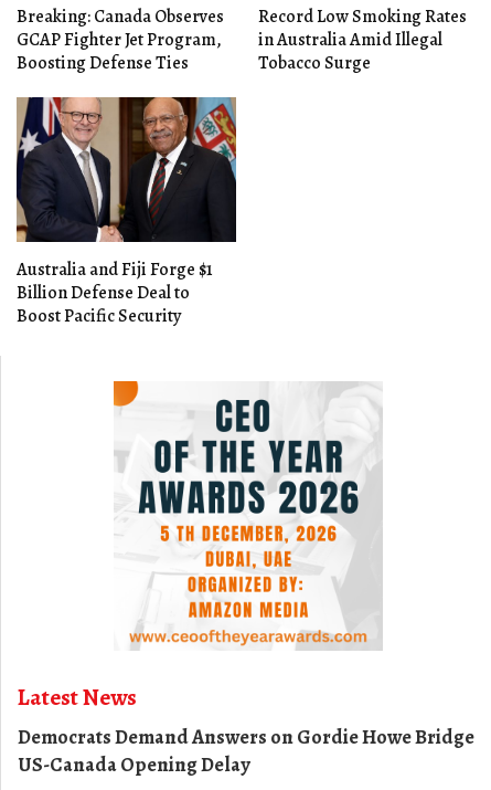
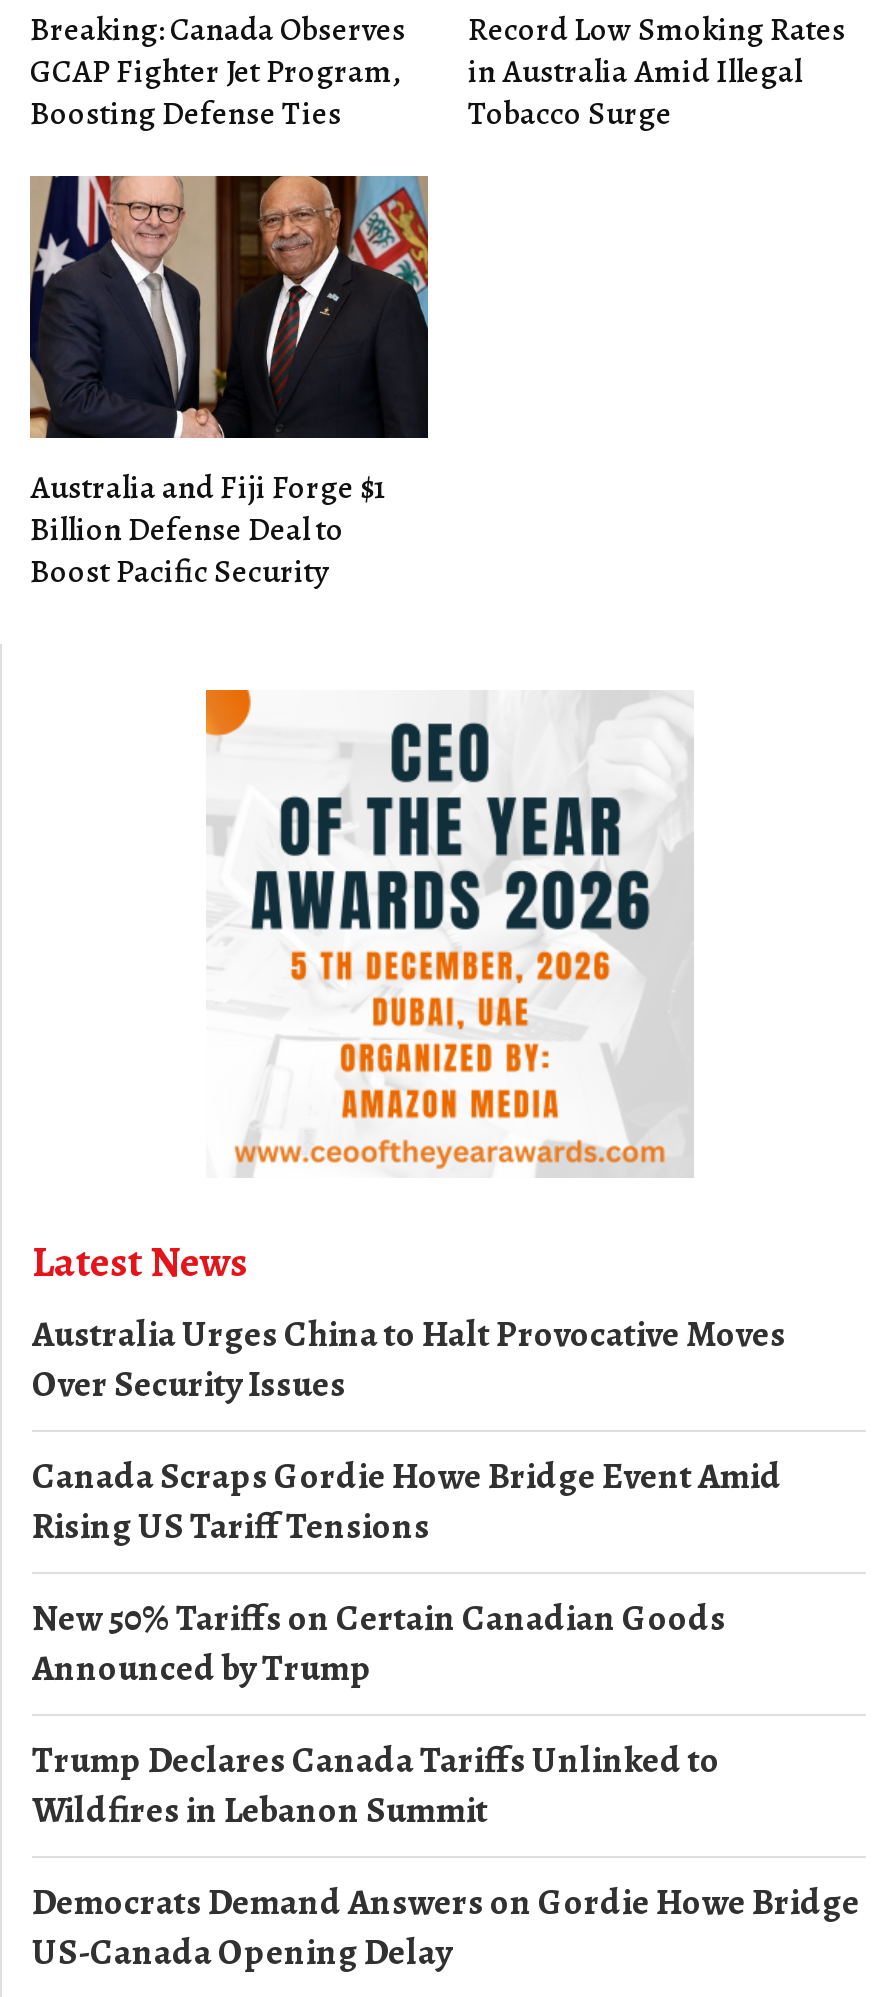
+ Australia Urges China to Halt Provocative Moves
+ Over Security Issues
+ Canada Scraps Gordie Howe Bridge Event Amid
+ Rising US Tariff Tensions
+ New 50% Tariffs on Certain Canadian Goods
+ Announced by Trump
+ Trump Declares Canada Tariffs Unlinked to
+ Wildfires in Lebanon Summit
